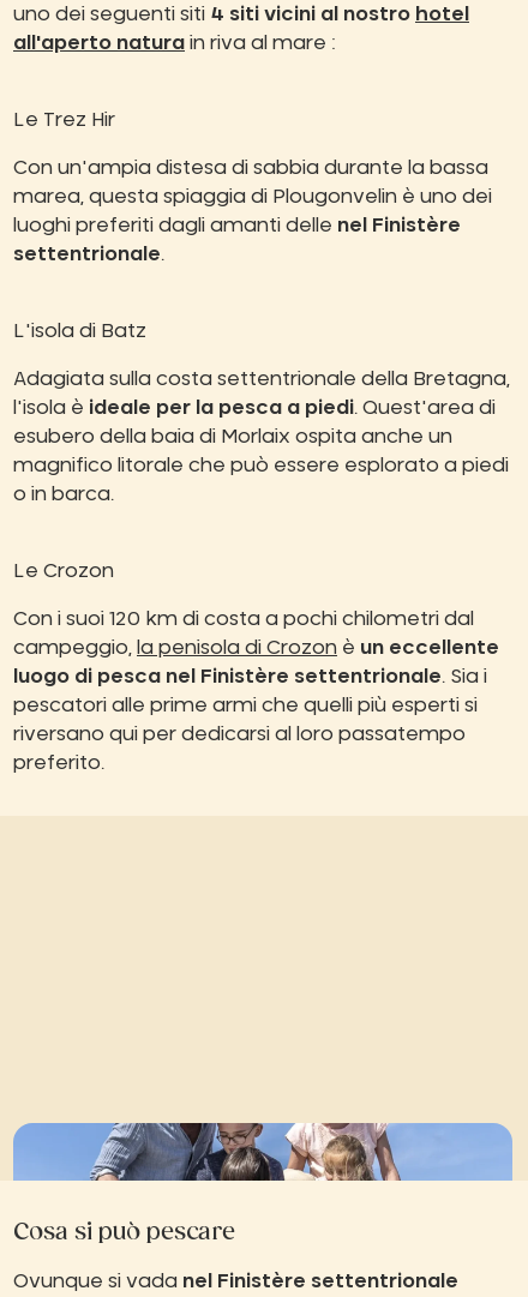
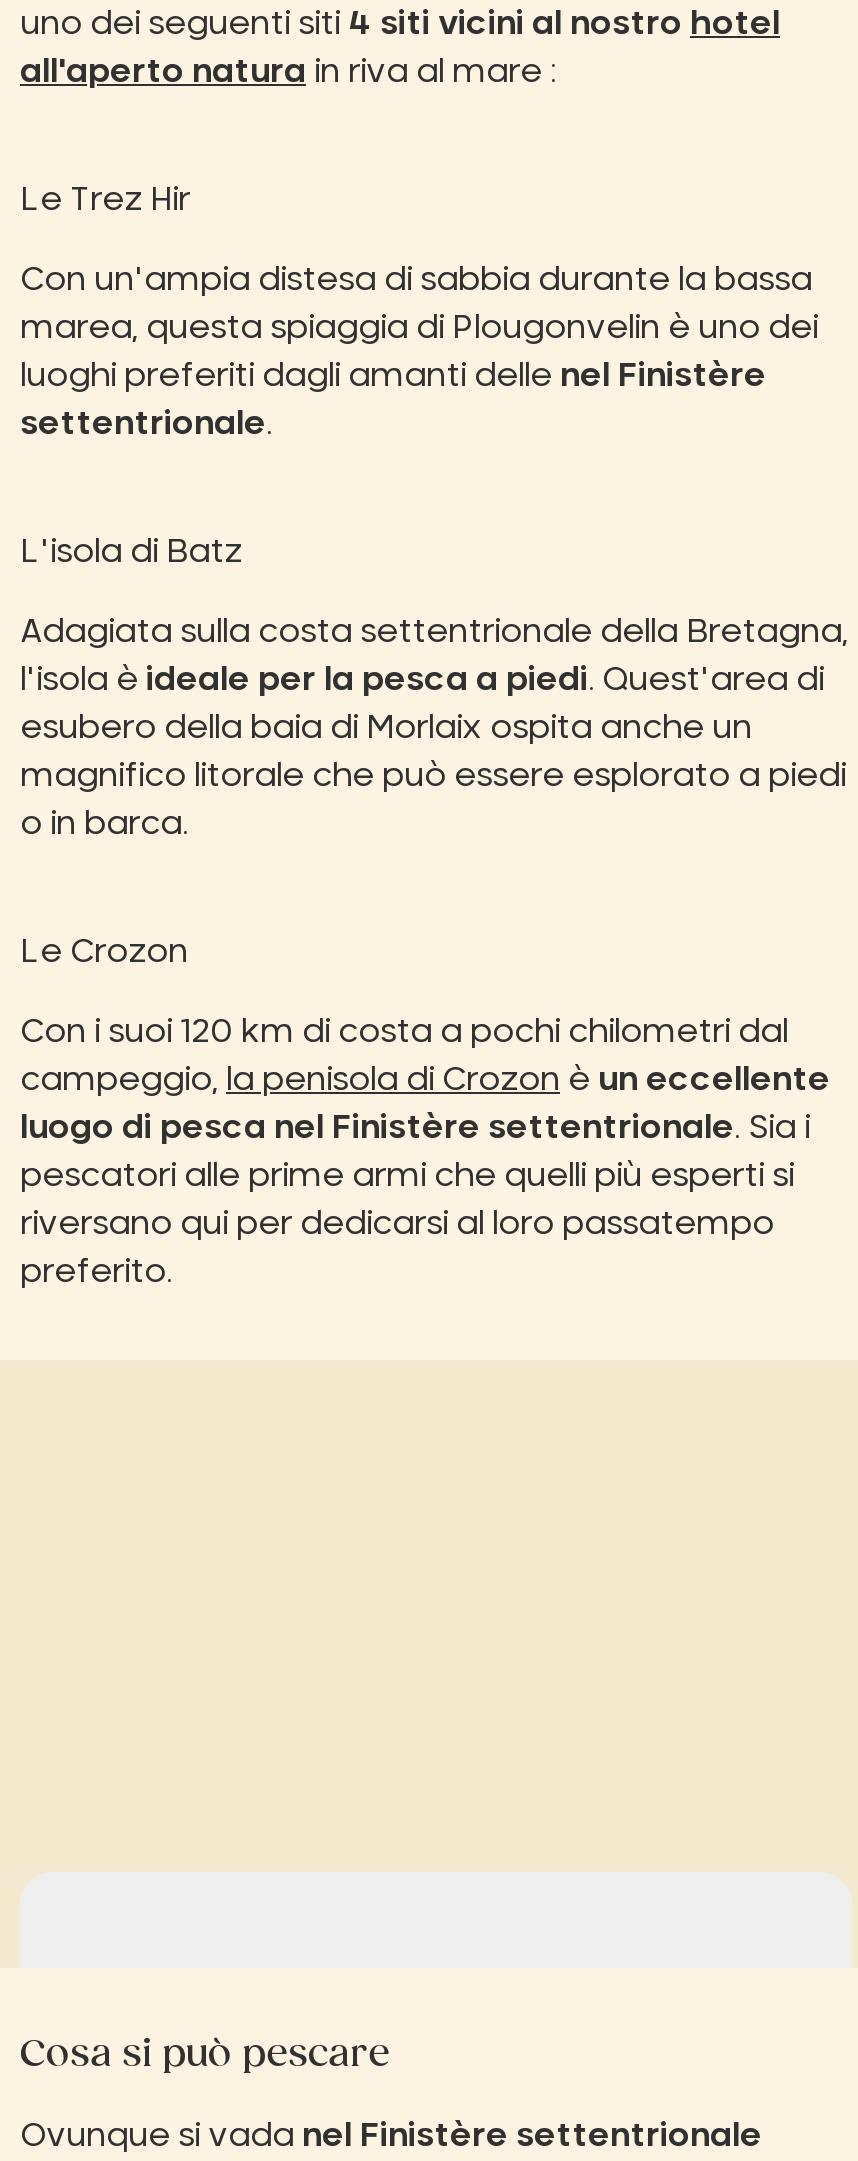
- [image]
